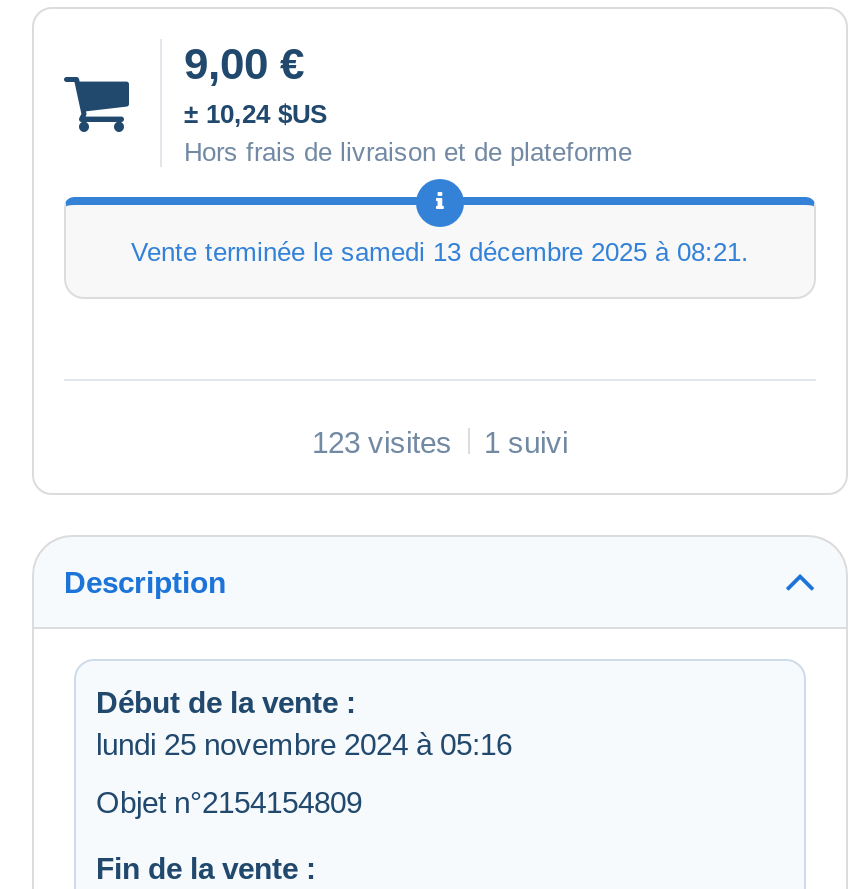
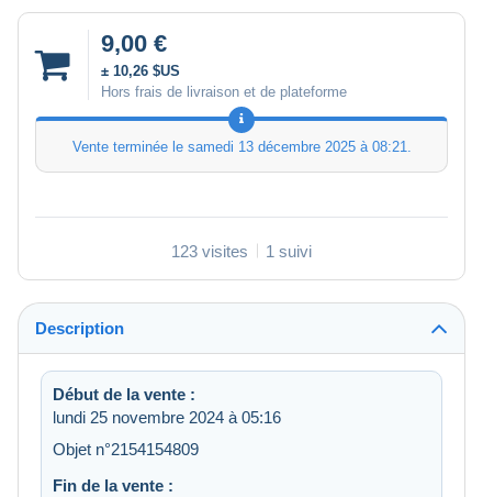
- ± 10,24 $US
+ ± 10,26 $US
